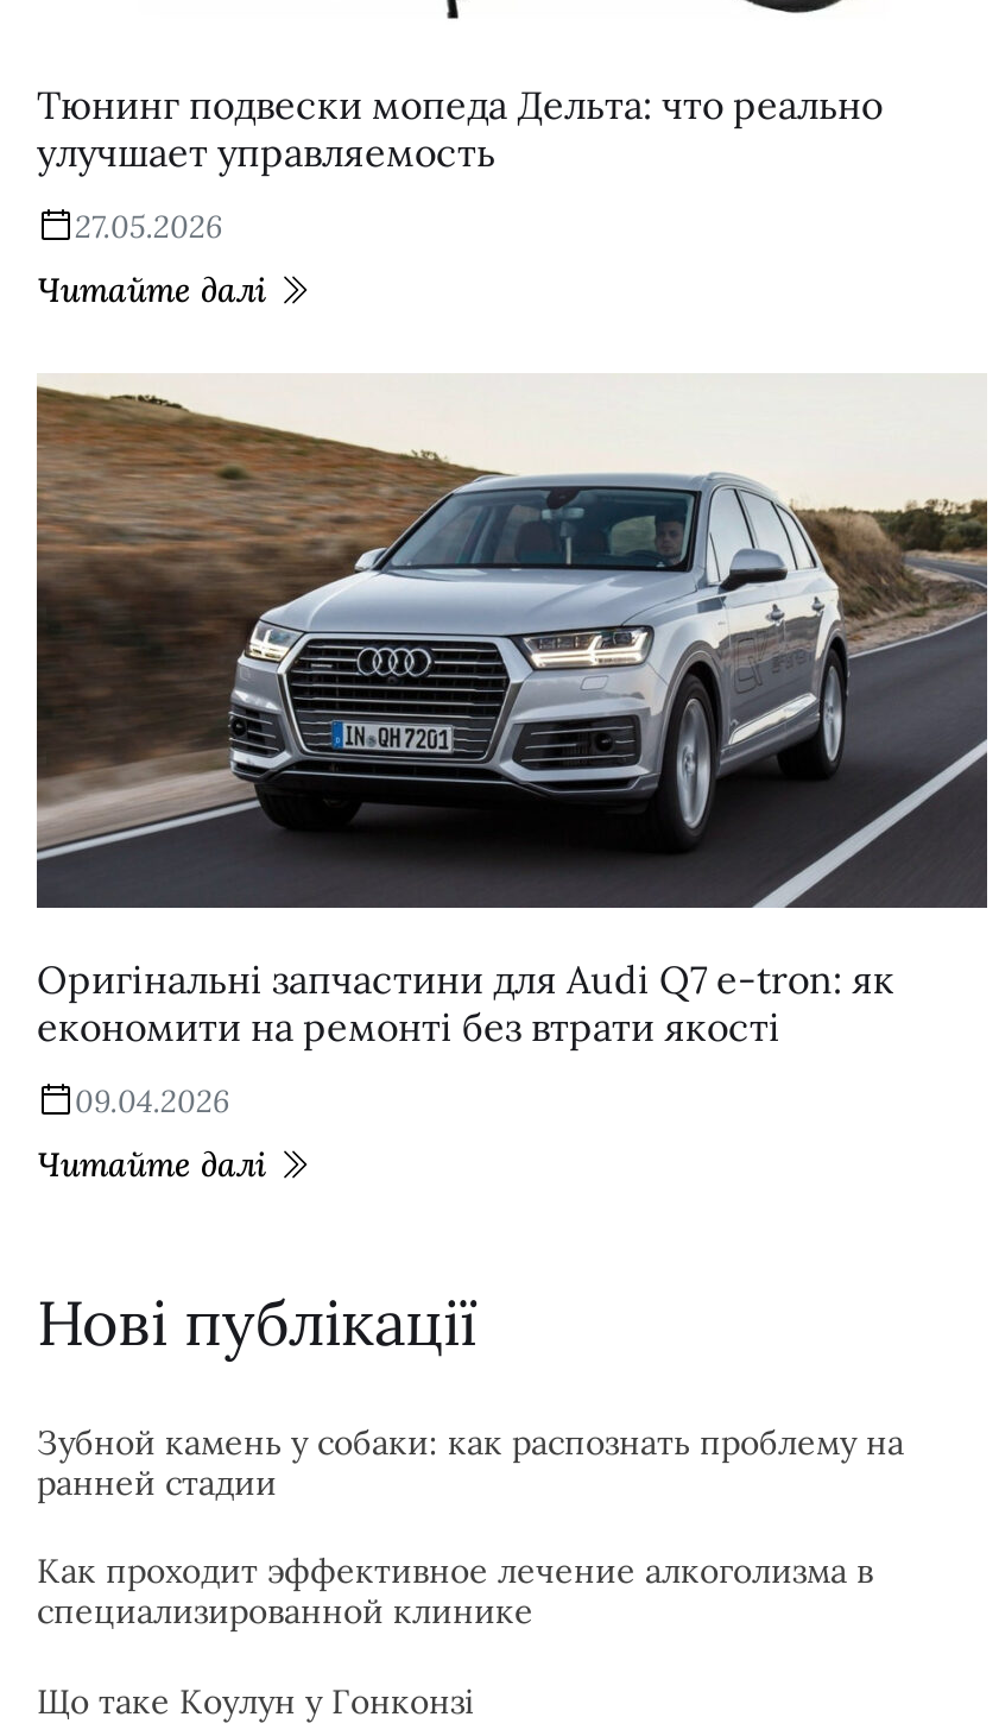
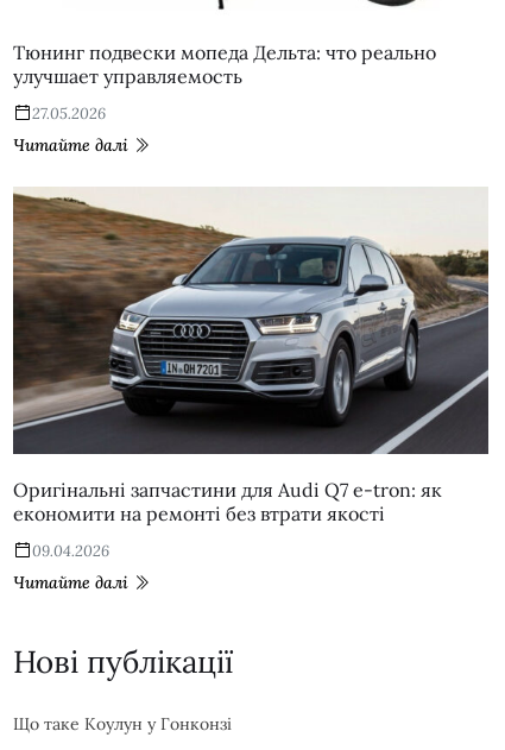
- Зубной камень у собаки: как распознать проблему на
- ранней стадии
- Как проходит эффективное лечение алкоголизма в
- специализированной клинике
